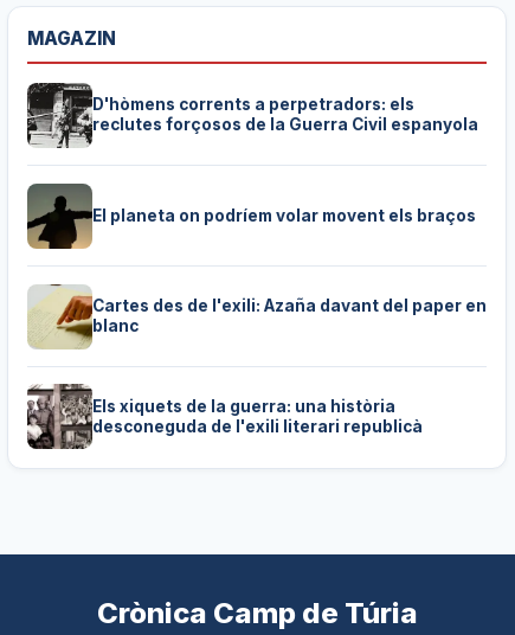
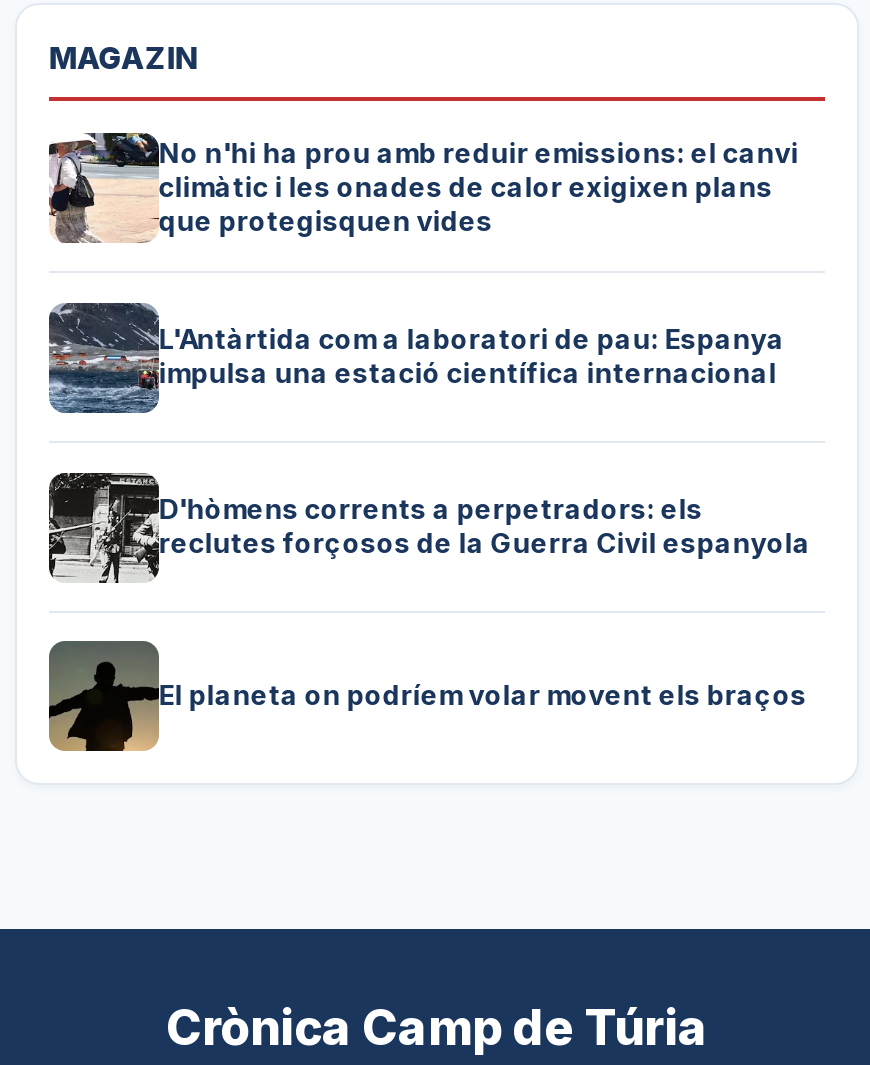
+ [image]
+ No n'hi ha prou amb reduir emissions: el canvi
+ climàtic i les onades de calor exigixen plans
+ que protegisquen vides

+ [image]
+ L'Antàrtida com a laboratori de pau: Espanya
+ impulsa una estació científica internacional

moved down: [image] | D'hòmens corrents a perpetradors: els | reclutes forçosos de la Guerra Civil espanyola | El planeta on podríem volar movent els braços

- [image]
- Cartes des de l'exili: Azaña davant del paper en
- blanc

- [image]
- Els xiquets de la guerra: una història
- desconeguda de l'exili literari republicà
